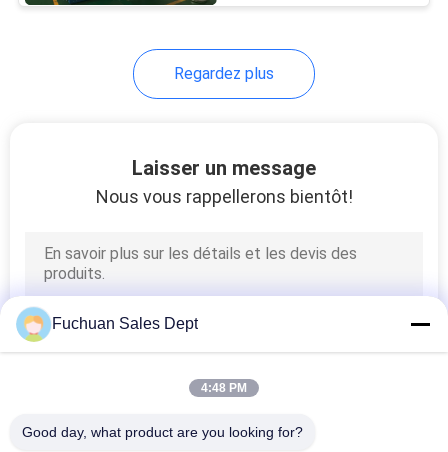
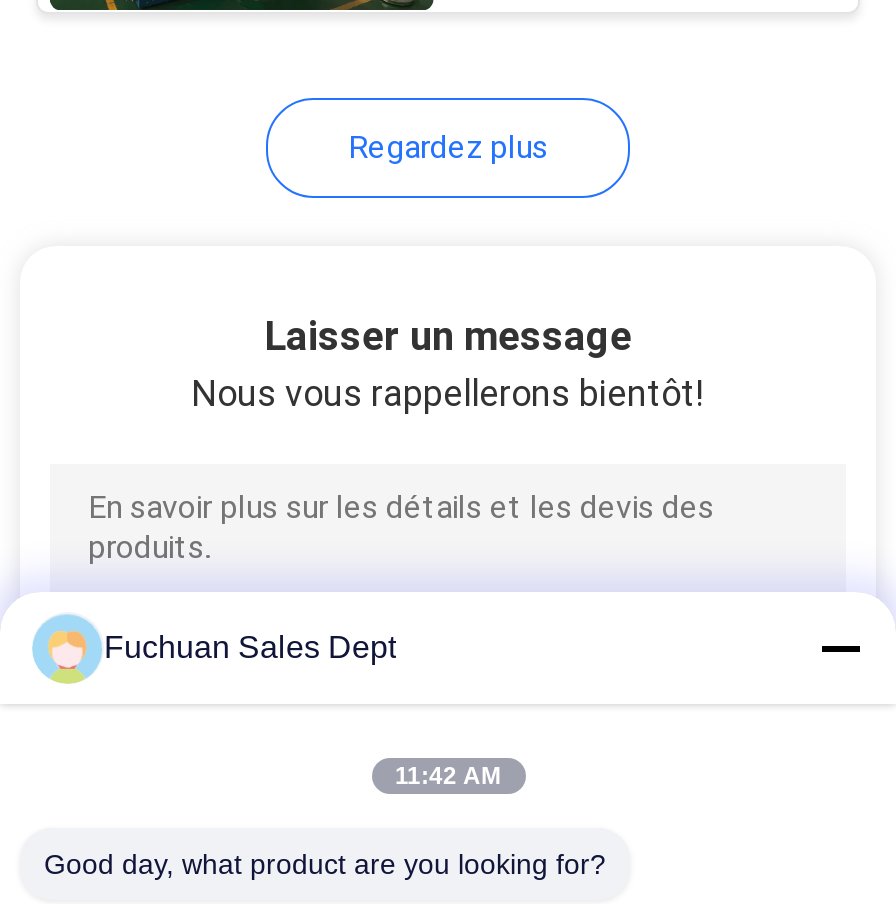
- 4:48 PM
+ 11:42 AM
